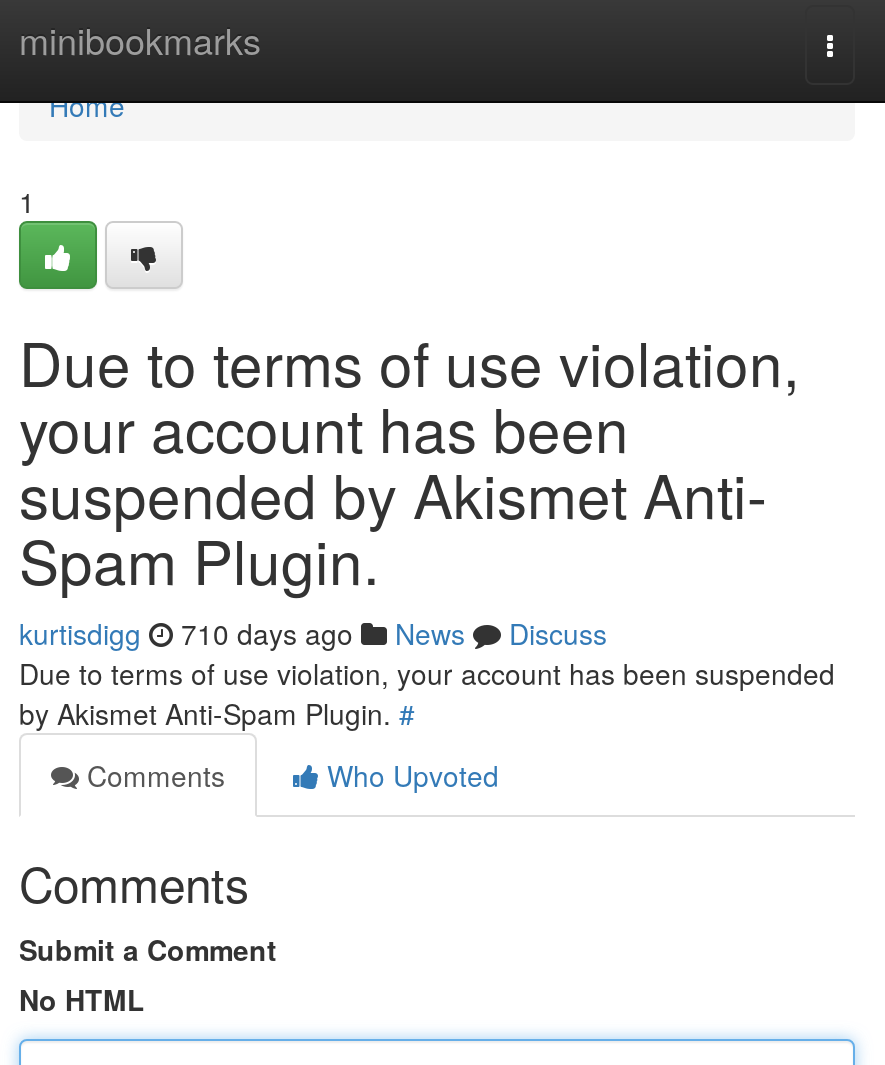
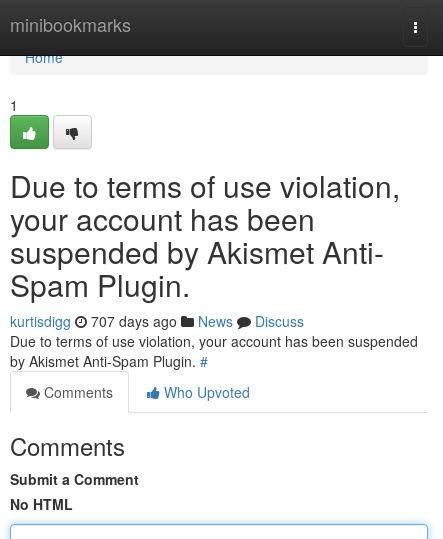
- kurtisdigg 710 days ago News Discuss
+ kurtisdigg 707 days ago News Discuss
